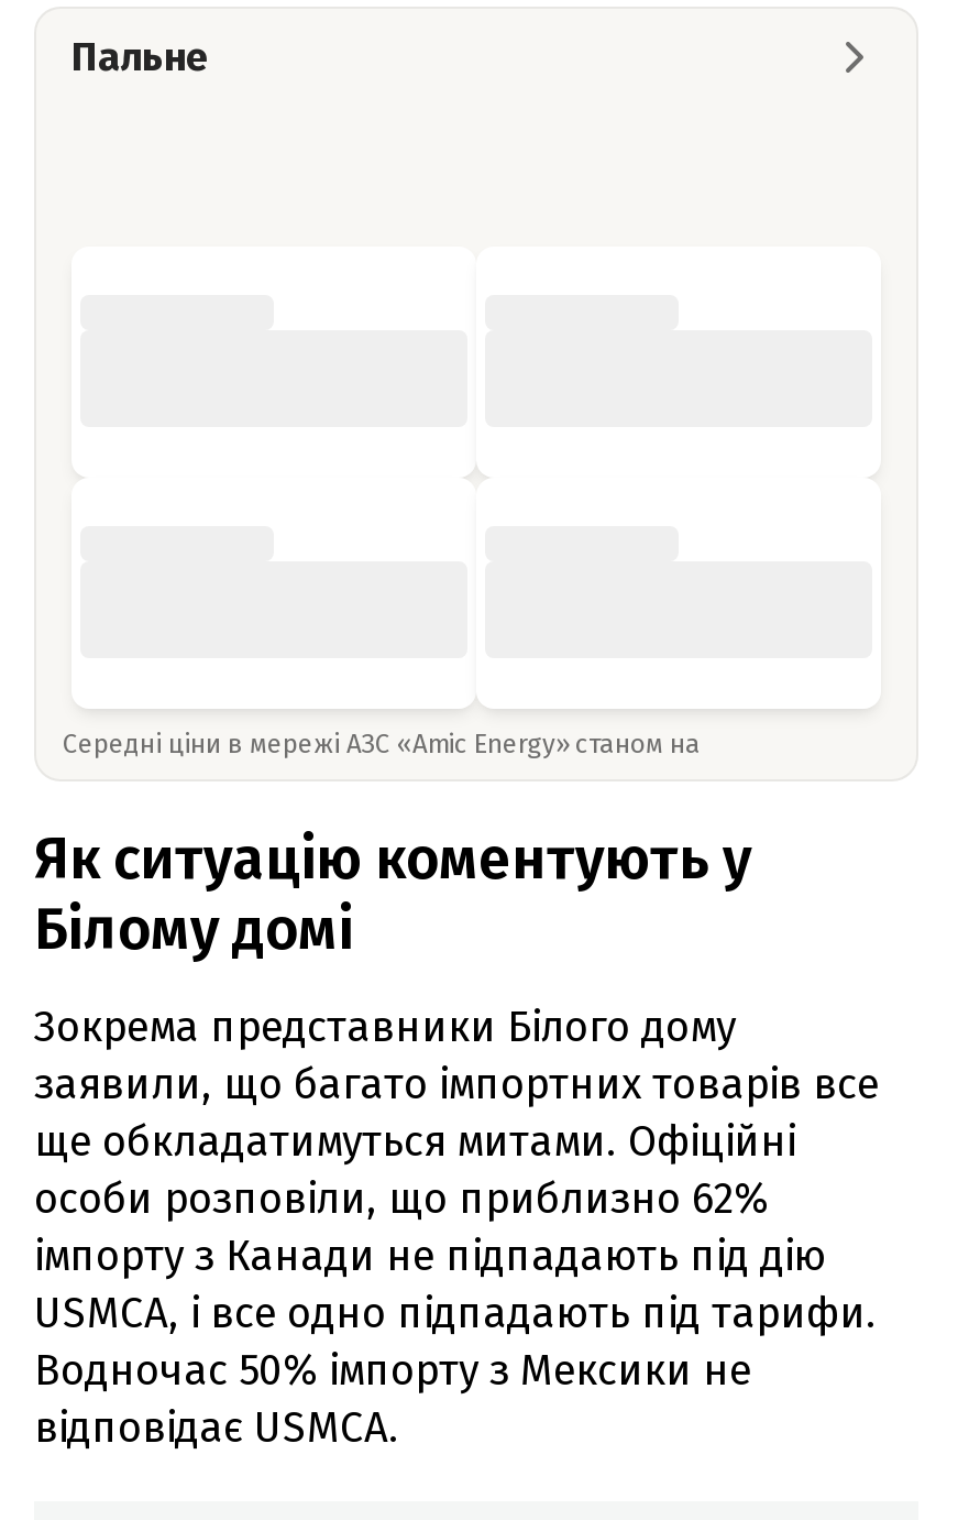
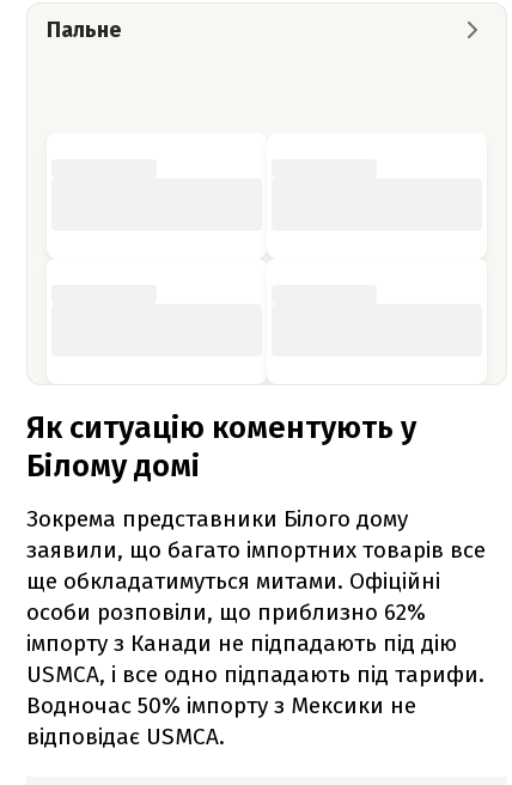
- Середні ціни в мережі АЗС «Amic Energy» станом на
